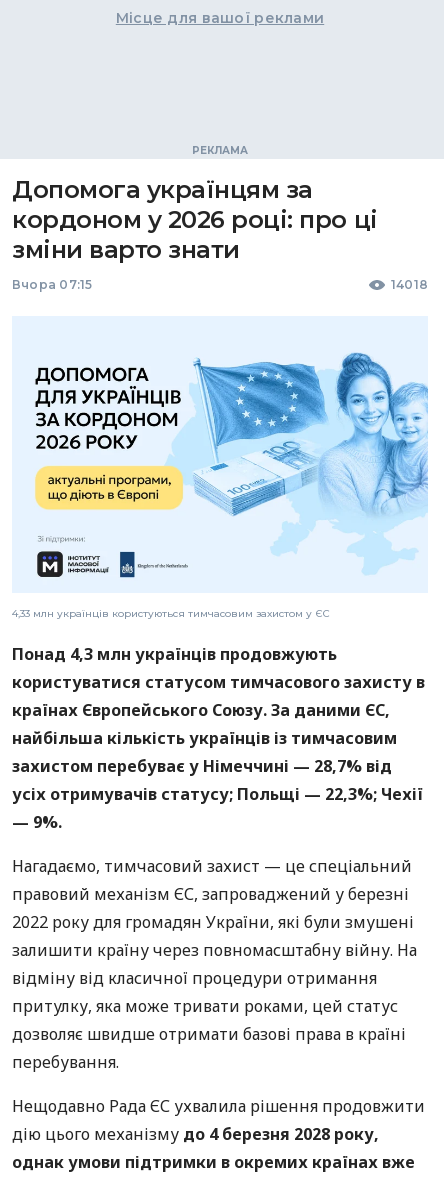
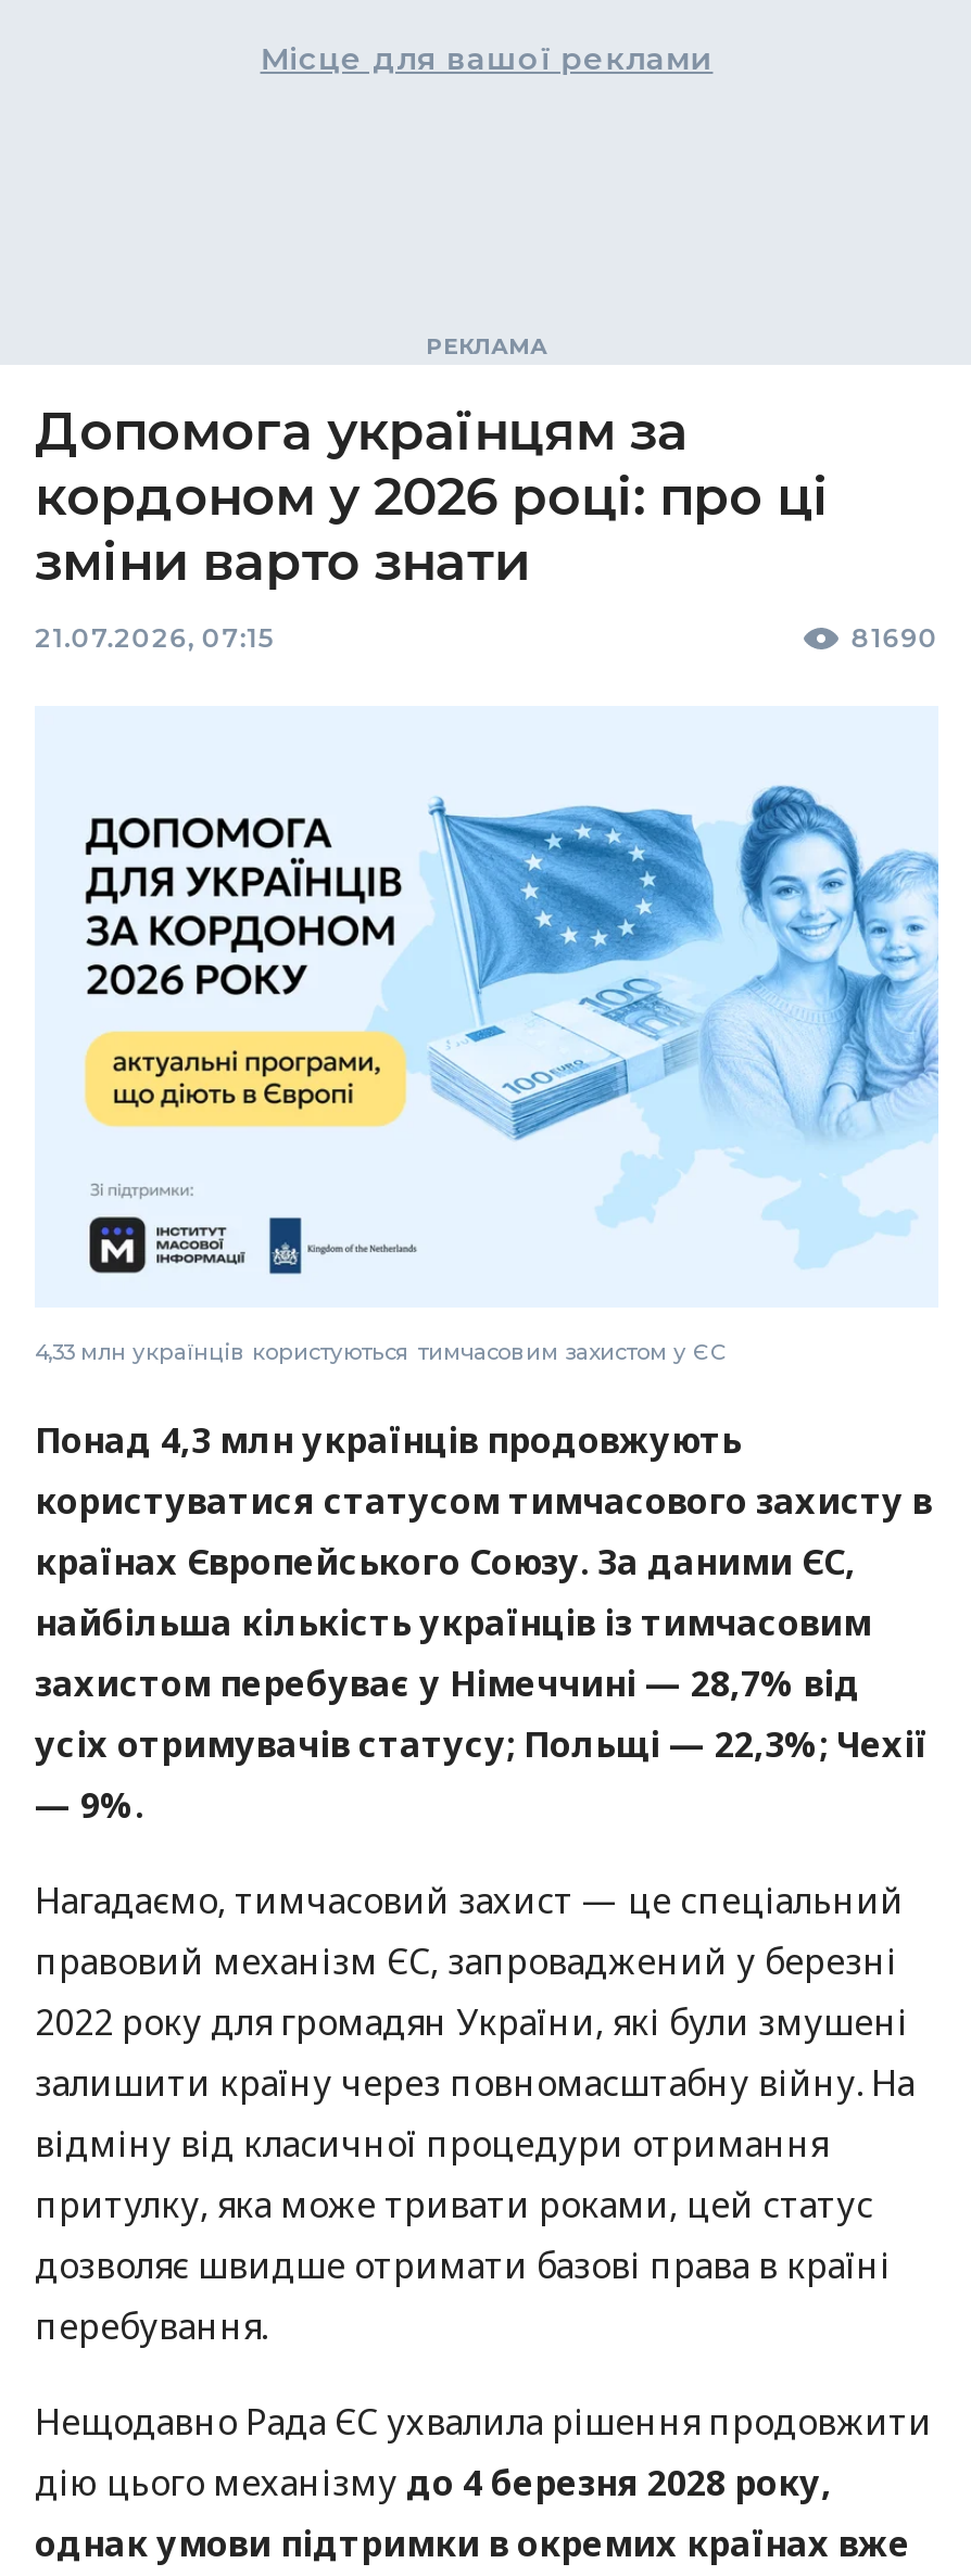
- Вчора 07:15
- 14018
+ 21.07.2026, 07:15
+ 81690
